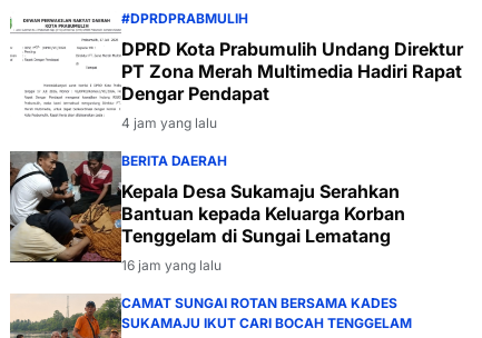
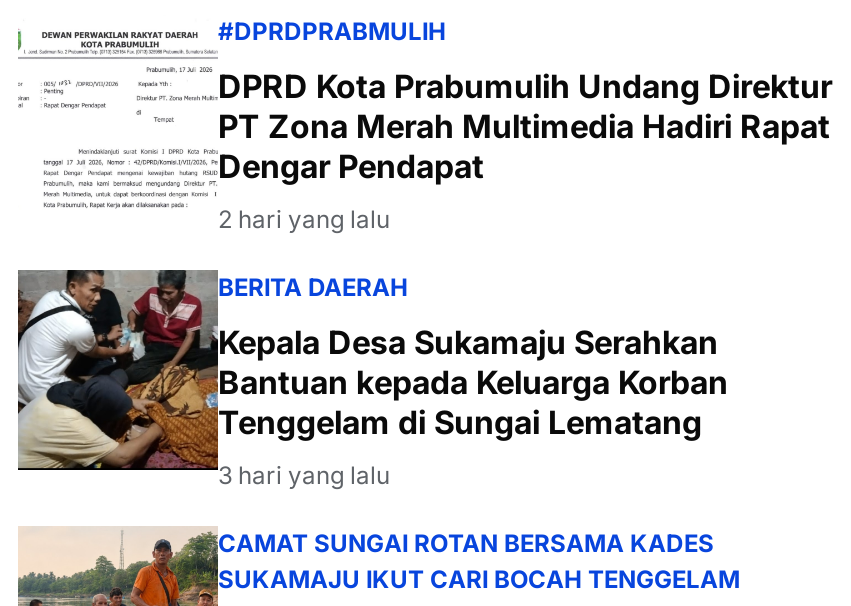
- 4 jam yang lalu
+ 2 hari yang lalu

- 16 jam yang lalu
+ 3 hari yang lalu
